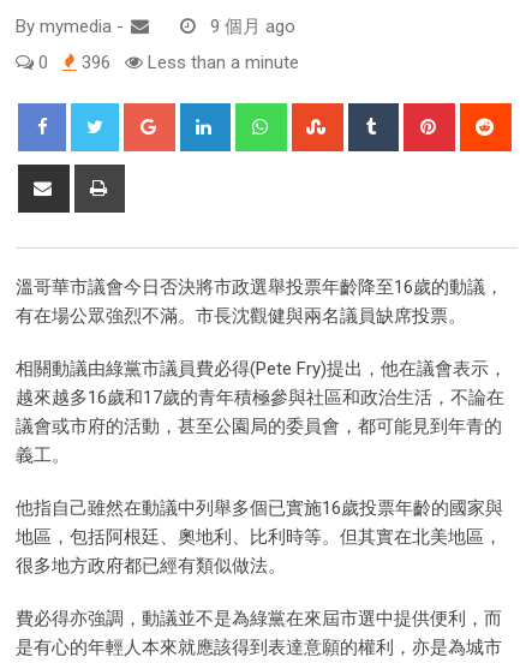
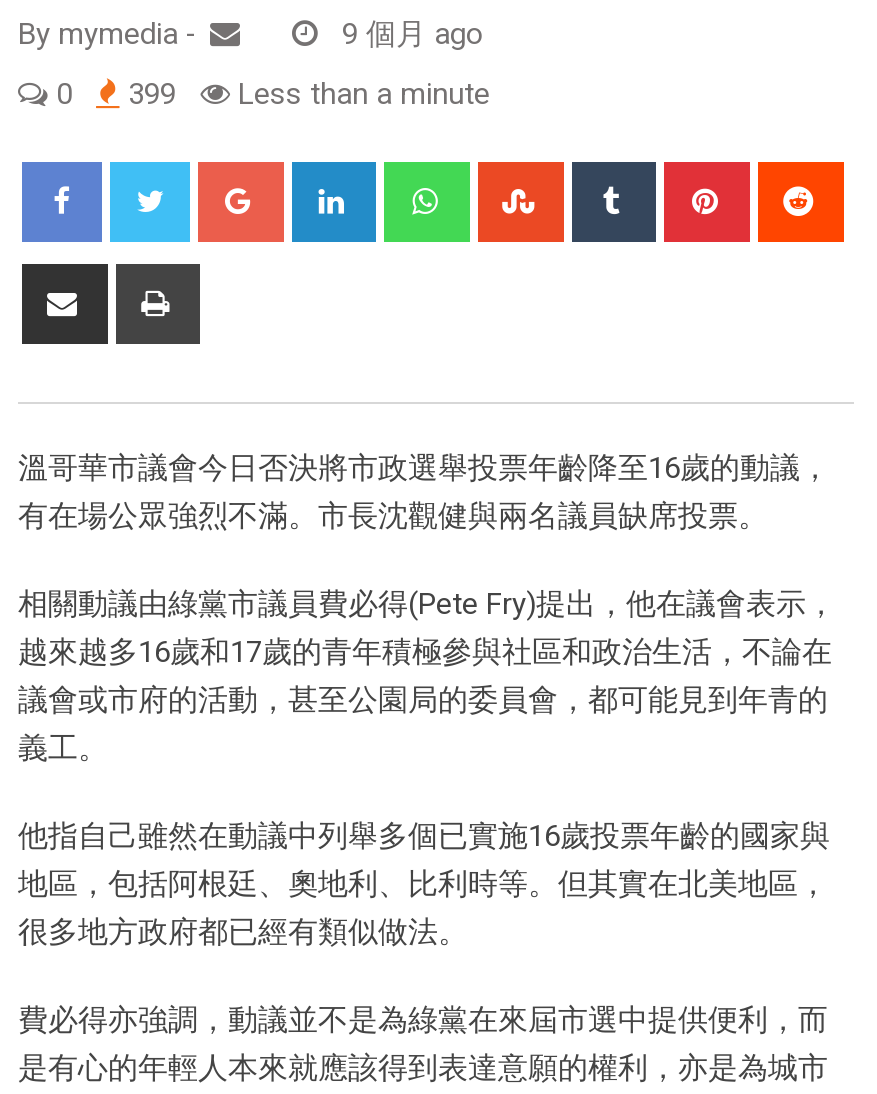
- 0 396 Less than a minute
+ 0 399 Less than a minute
